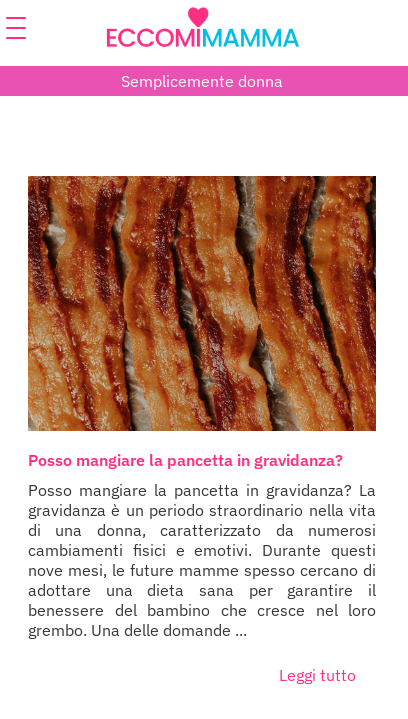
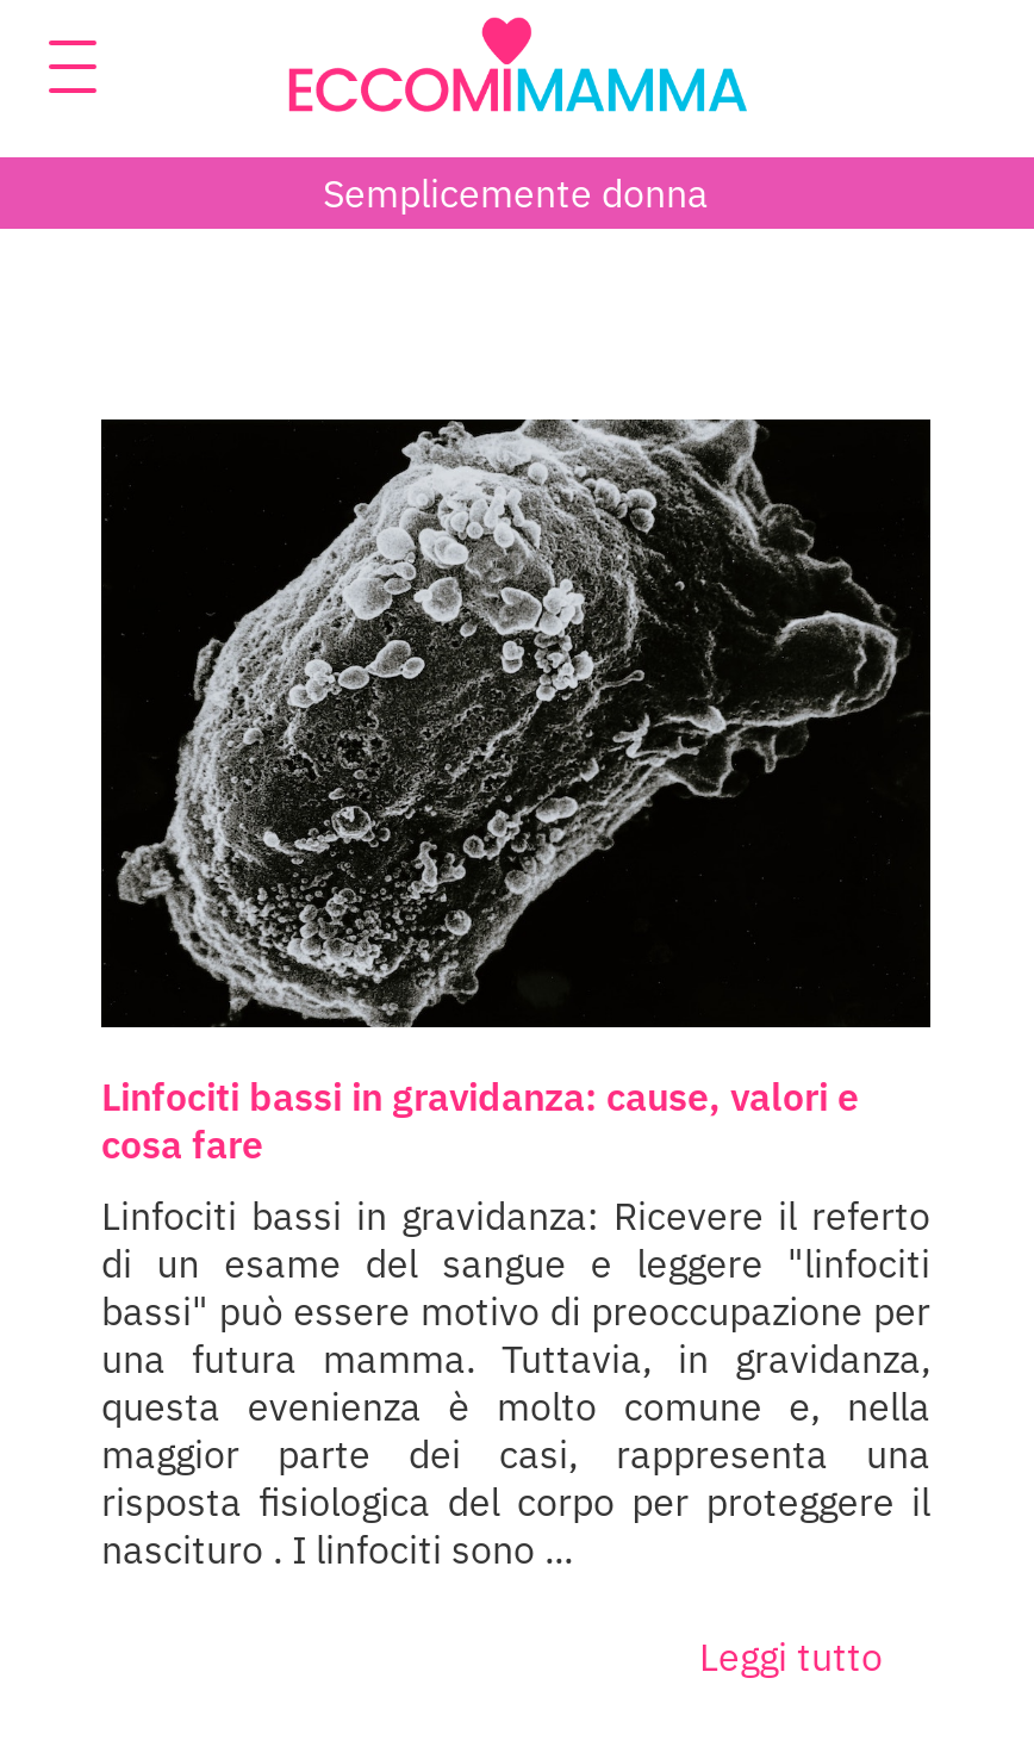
- [image]
- Posso mangiare la pancetta in gravidanza?
+ [image]
+ Linfociti bassi in gravidanza: cause, valori e
+ cosa fare

- Posso mangiare la pancetta in gravidanza? La
- gravidanza è un periodo straordinario nella vita
- di una donna, caratterizzato da numerosi
- cambiamenti fisici e emotivi. Durante questi
- nove mesi, le future mamme spesso cercano di
- adottare una dieta sana per garantire il
- benessere del bambino che cresce nel loro
- grembo. Una delle domande ...
+ Linfociti bassi in gravidanza: Ricevere il referto
+ di un esame del sangue e leggere "linfociti
+ bassi" può essere motivo di preoccupazione per
+ una futura mamma. Tuttavia, in gravidanza,
+ questa evenienza è molto comune e, nella
+ maggior parte dei casi, rappresenta una
+ risposta fisiologica del corpo per proteggere il
+ nascituro . I linfociti sono ...
